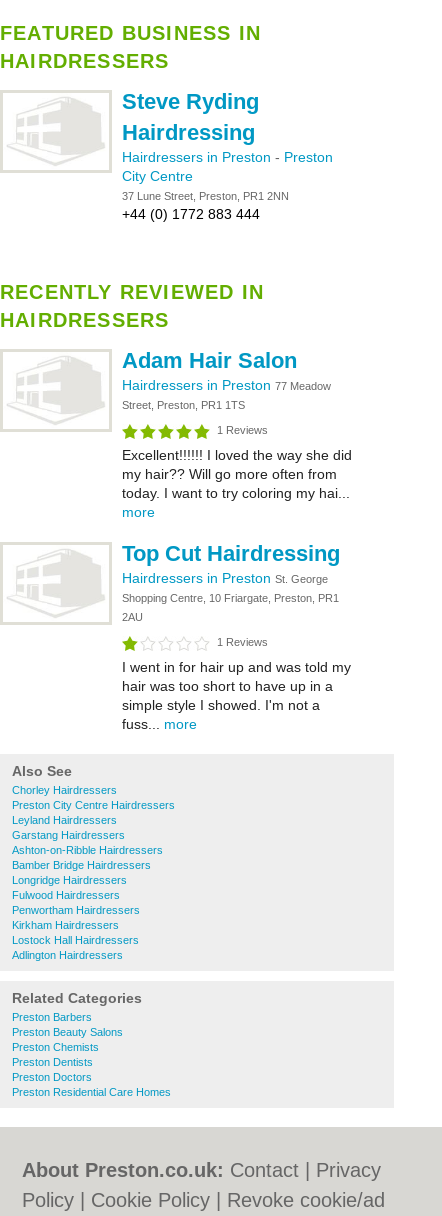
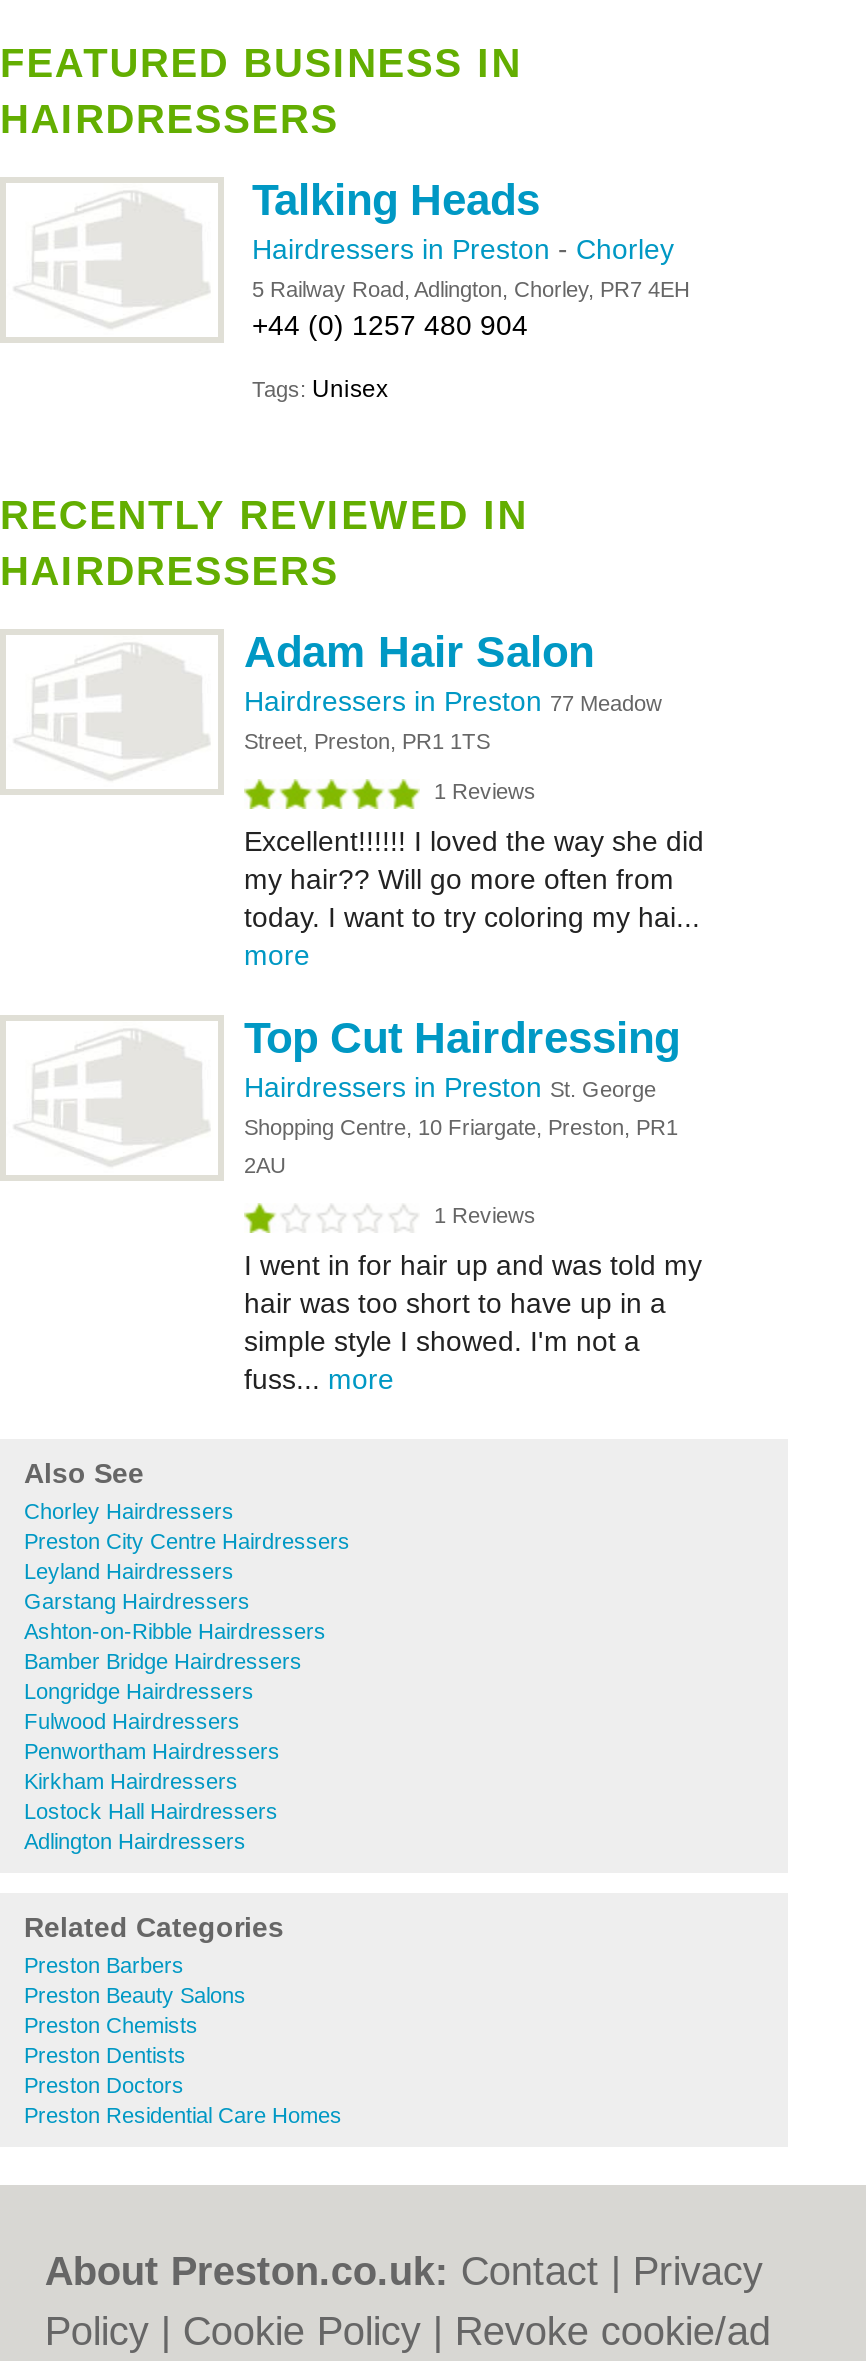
- Steve Ryding
- Hairdressing
- Hairdressers in Preston - Preston
- City Centre
- 37 Lune Street, Preston, PR1 2NN
- +44 (0) 1772 883 444
+ Talking Heads
+ Hairdressers in Preston - Chorley
+ 5 Railway Road, Adlington, Chorley, PR7 4EH
+ +44 (0) 1257 480 904
+ Tags: Unisex
